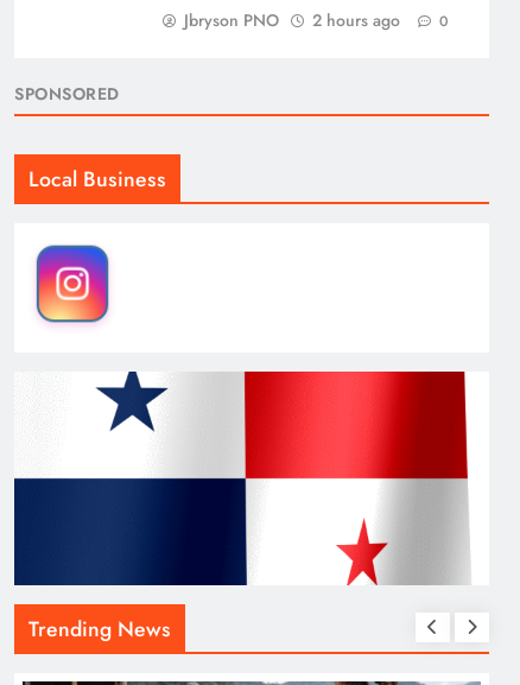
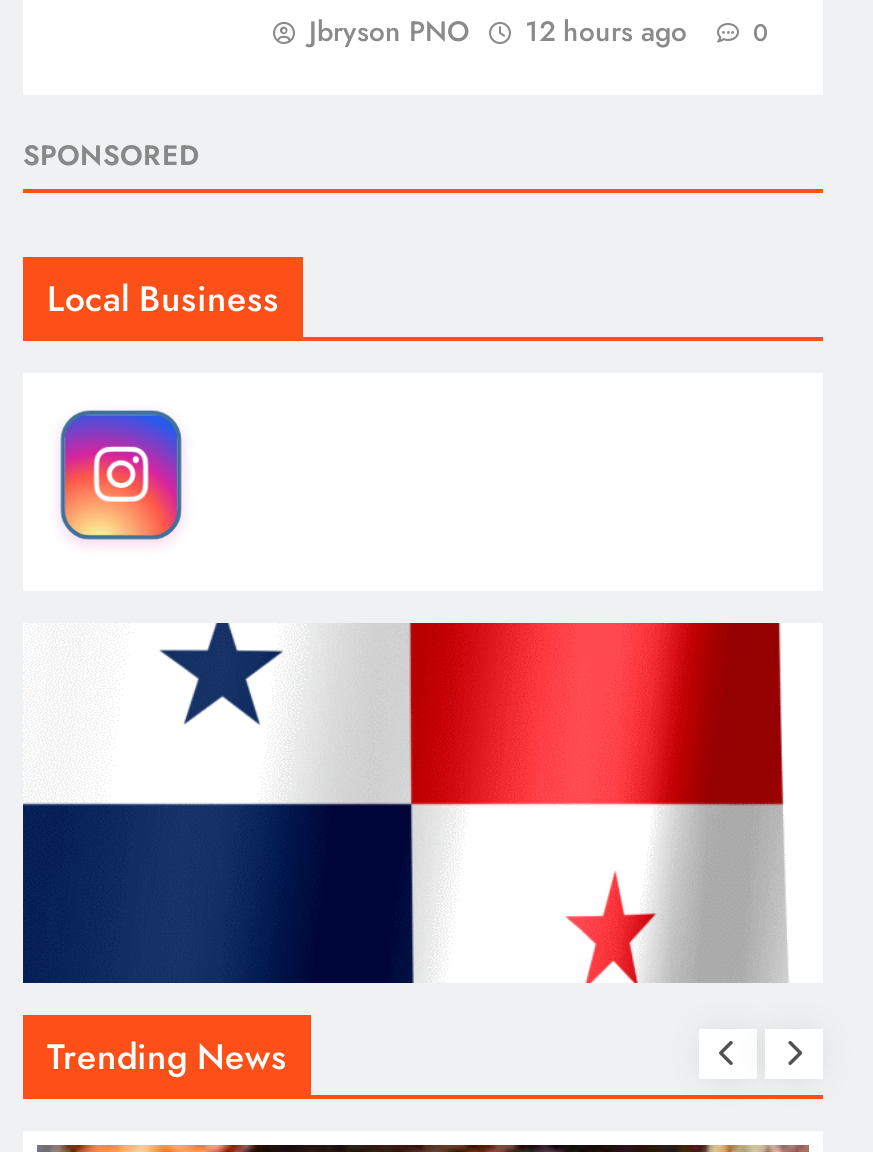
- Jbryson PNO 2 hours ago 0
+ Jbryson PNO 12 hours ago 0
